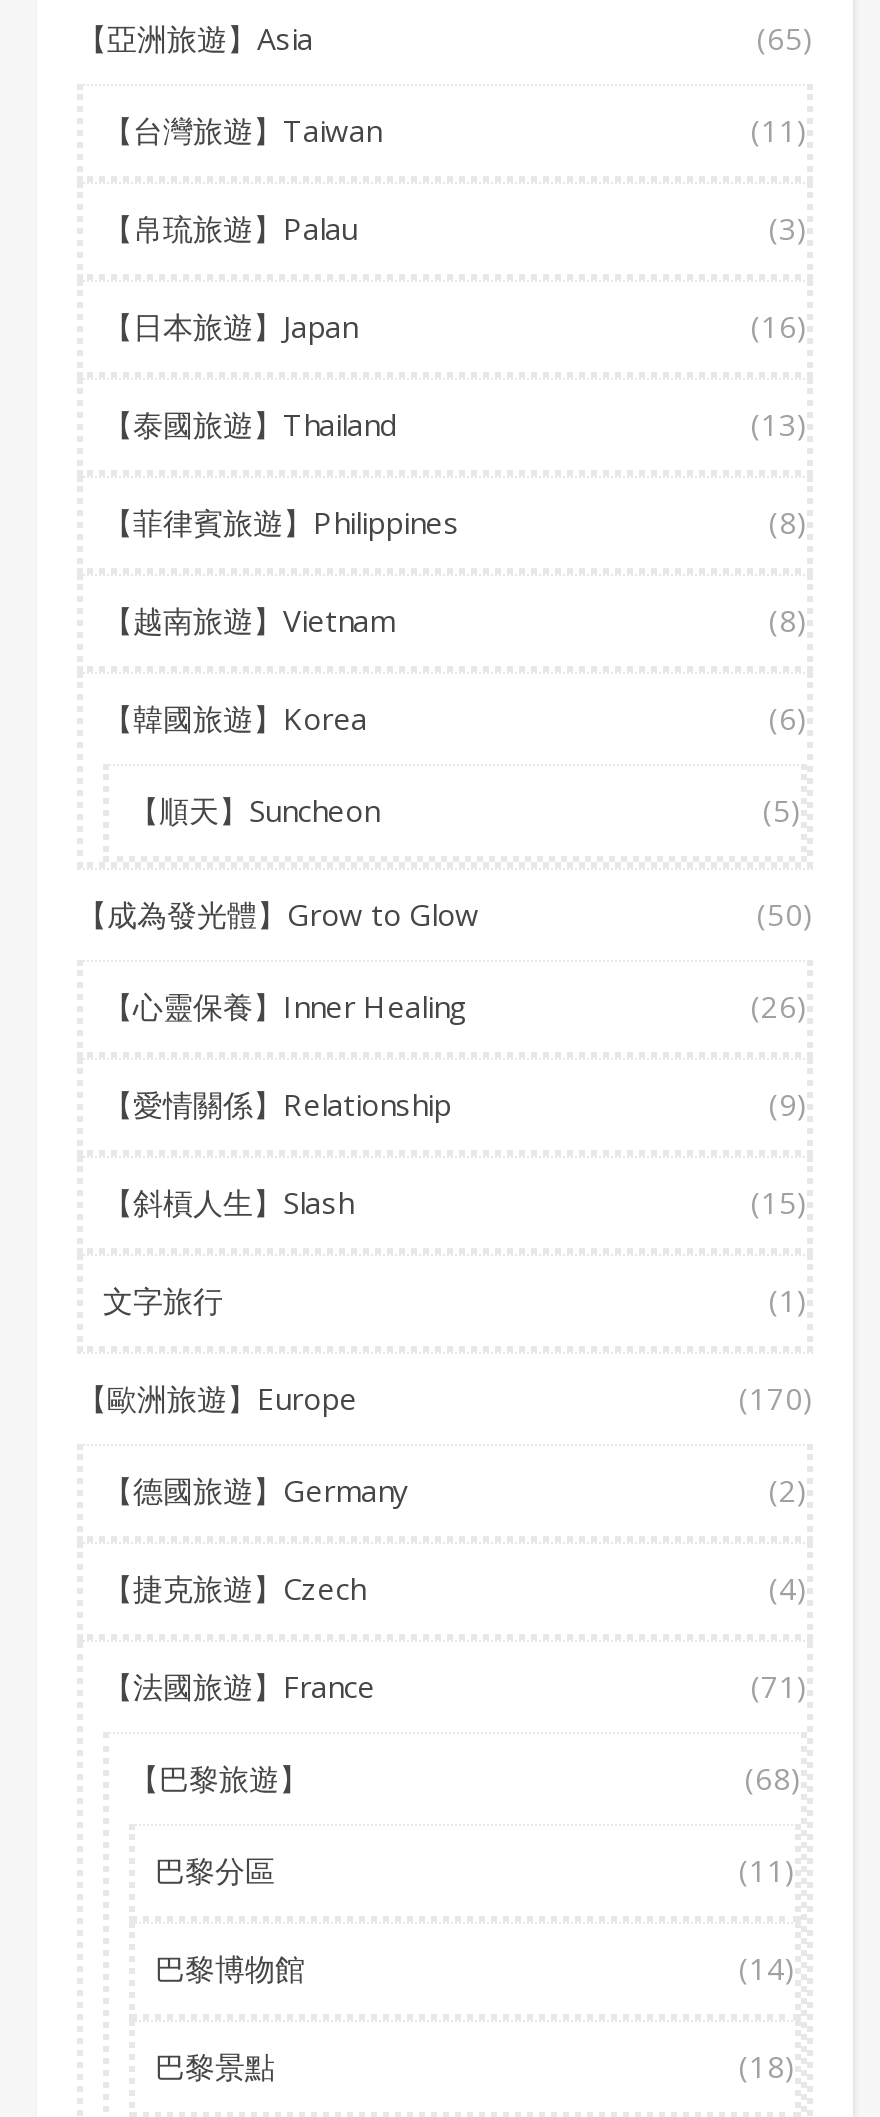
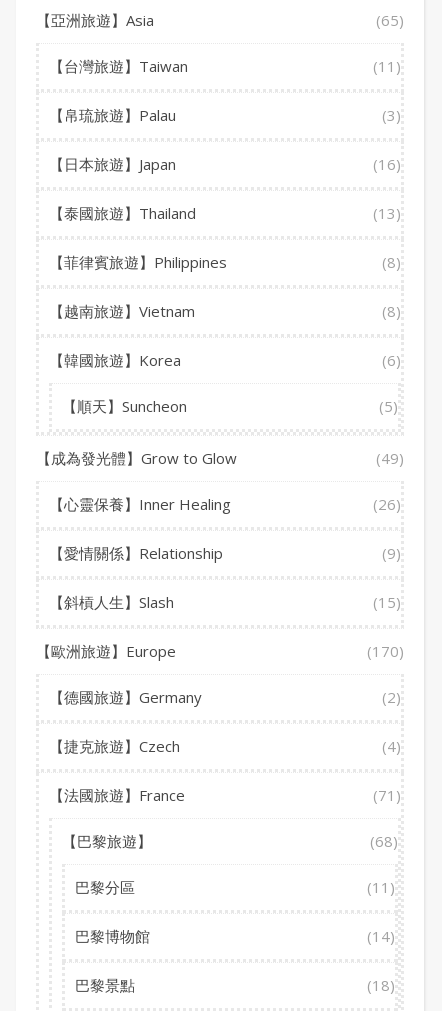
- (50)
+ (49)

- 文字旅行
- (1)
